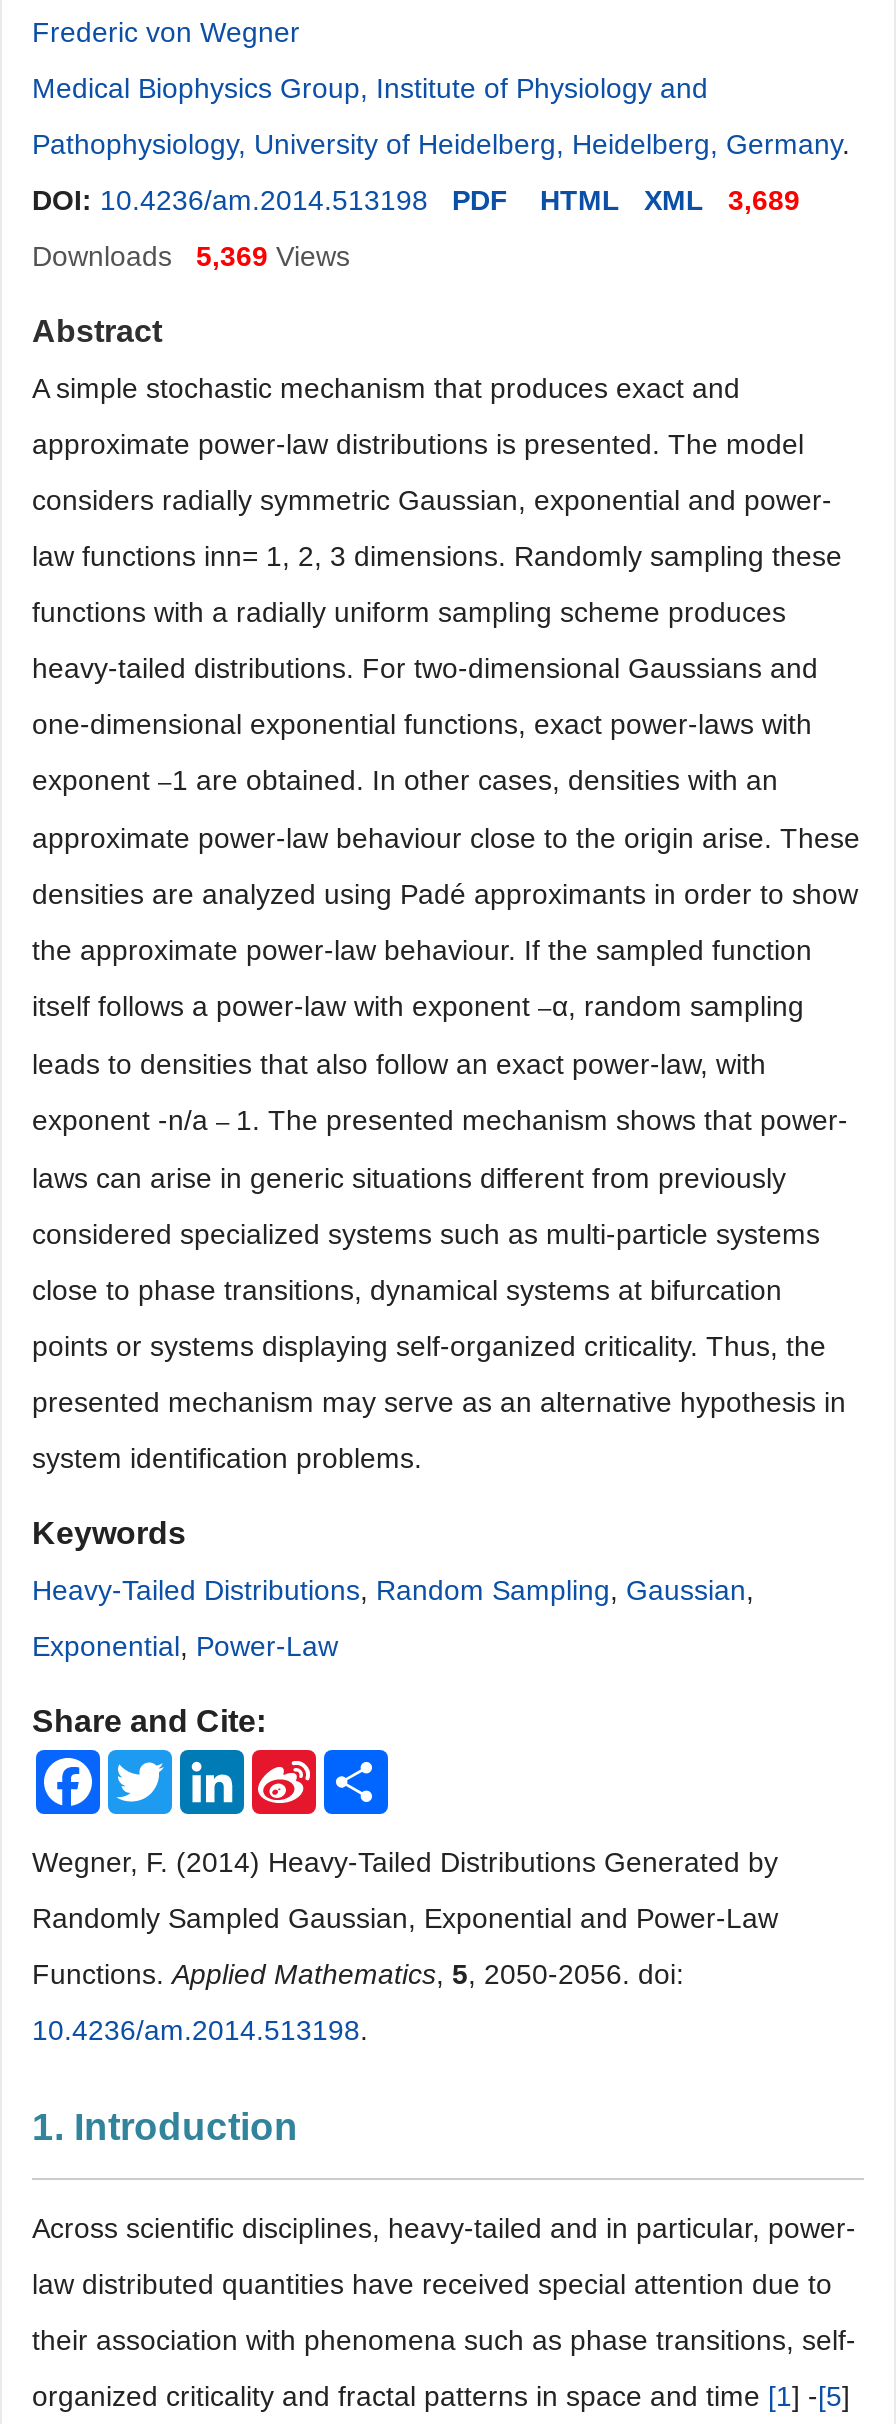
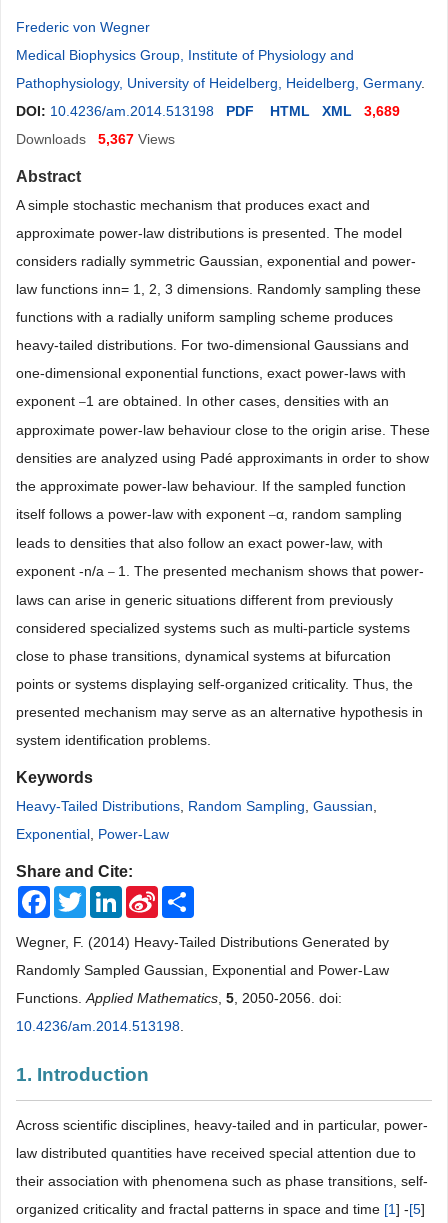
- Downloads 5,369 Views
+ Downloads 5,367 Views
